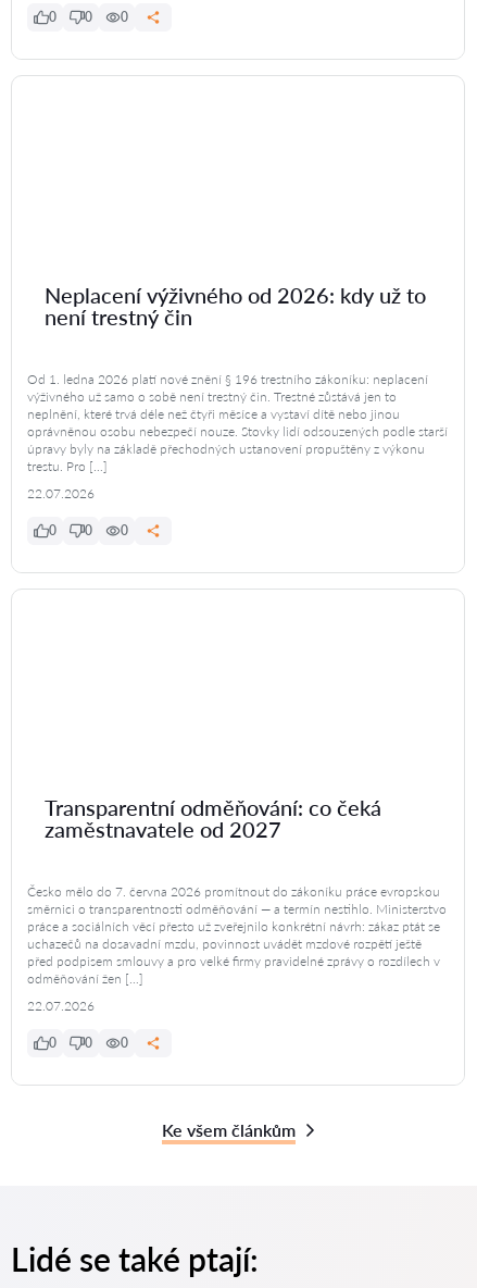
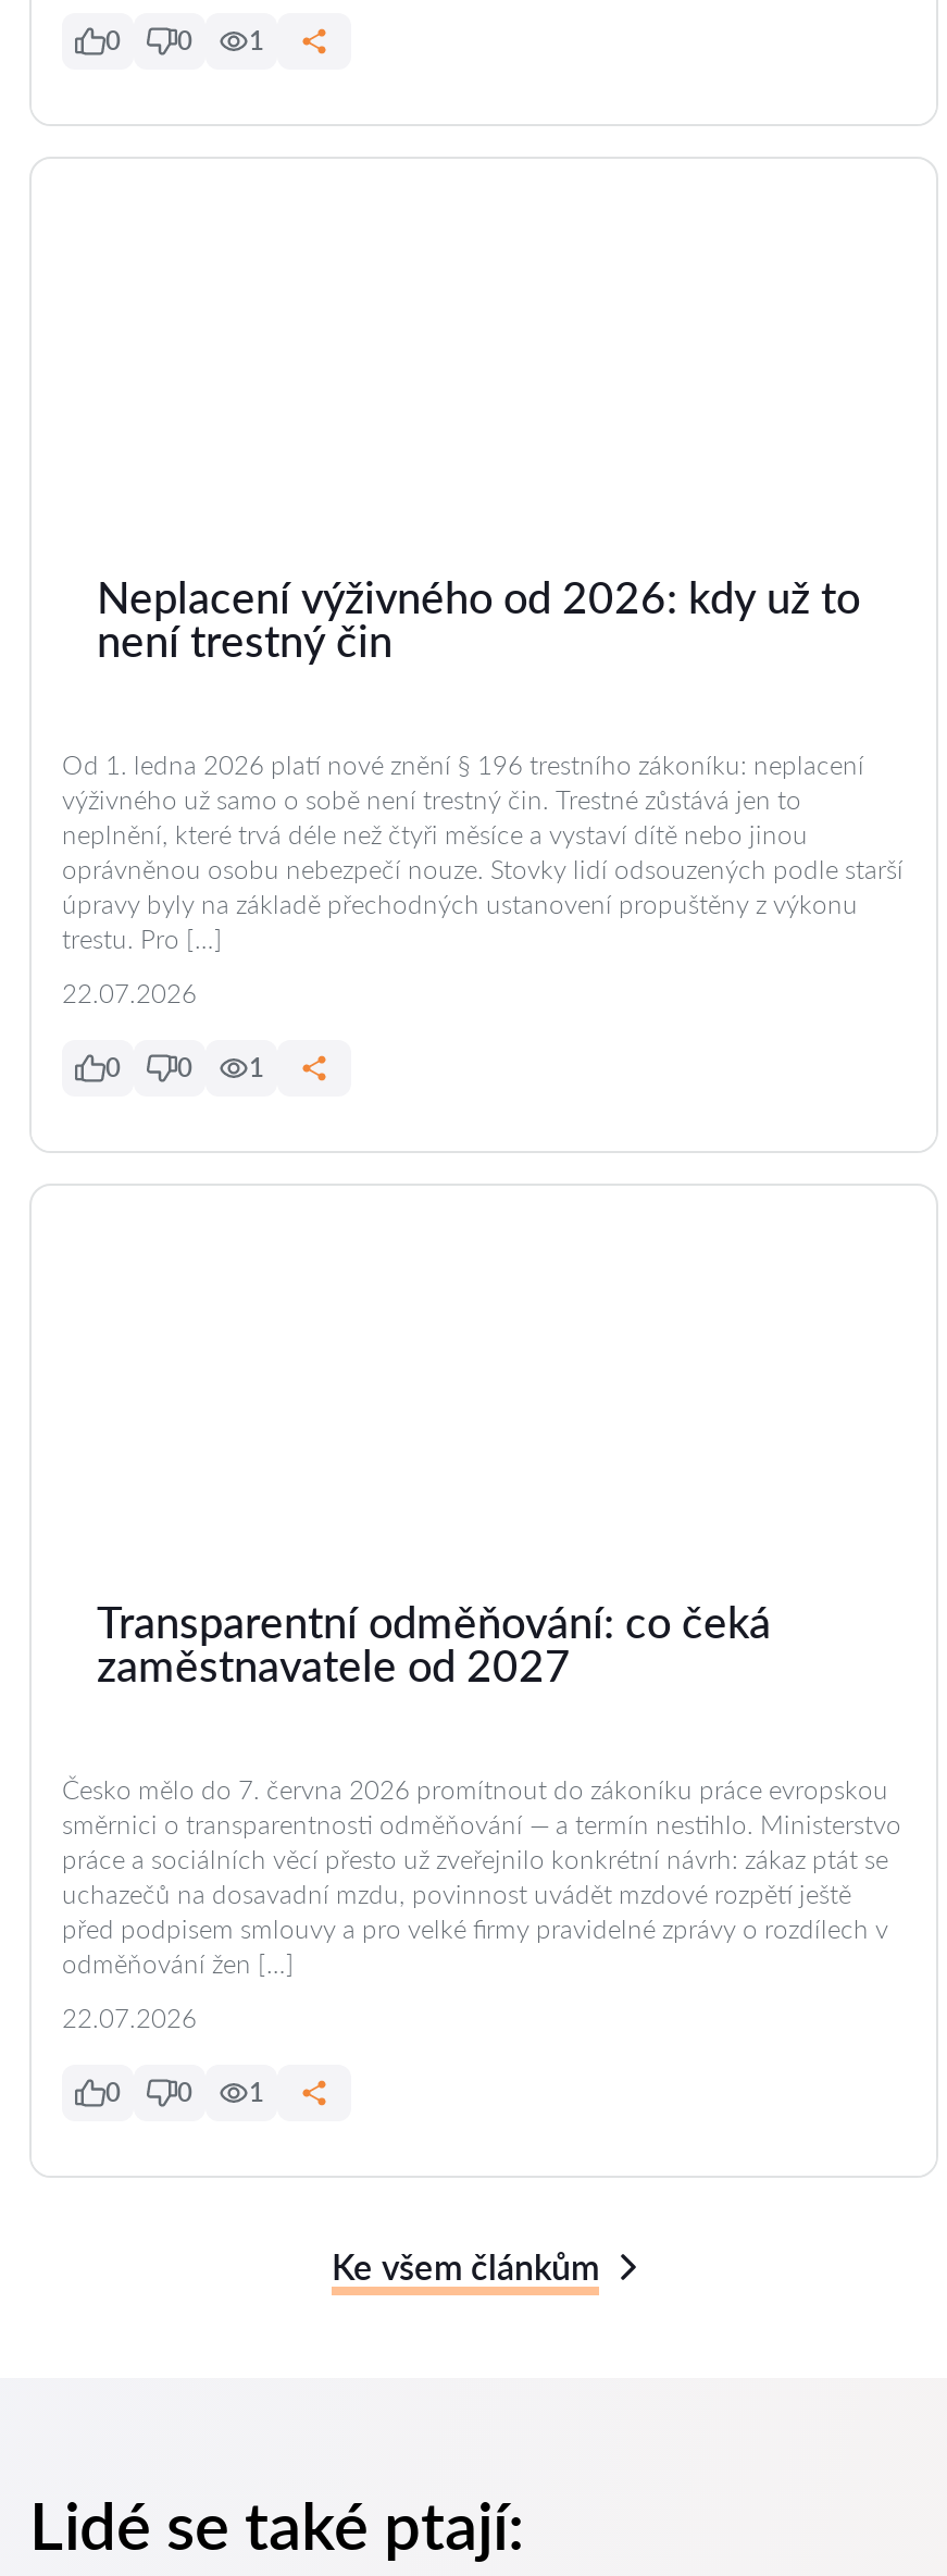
- 0
+ 1

- 0
+ 1

- 0
+ 1
